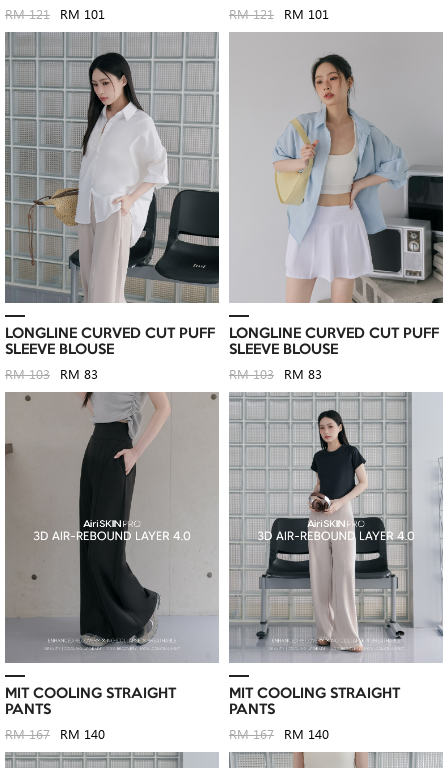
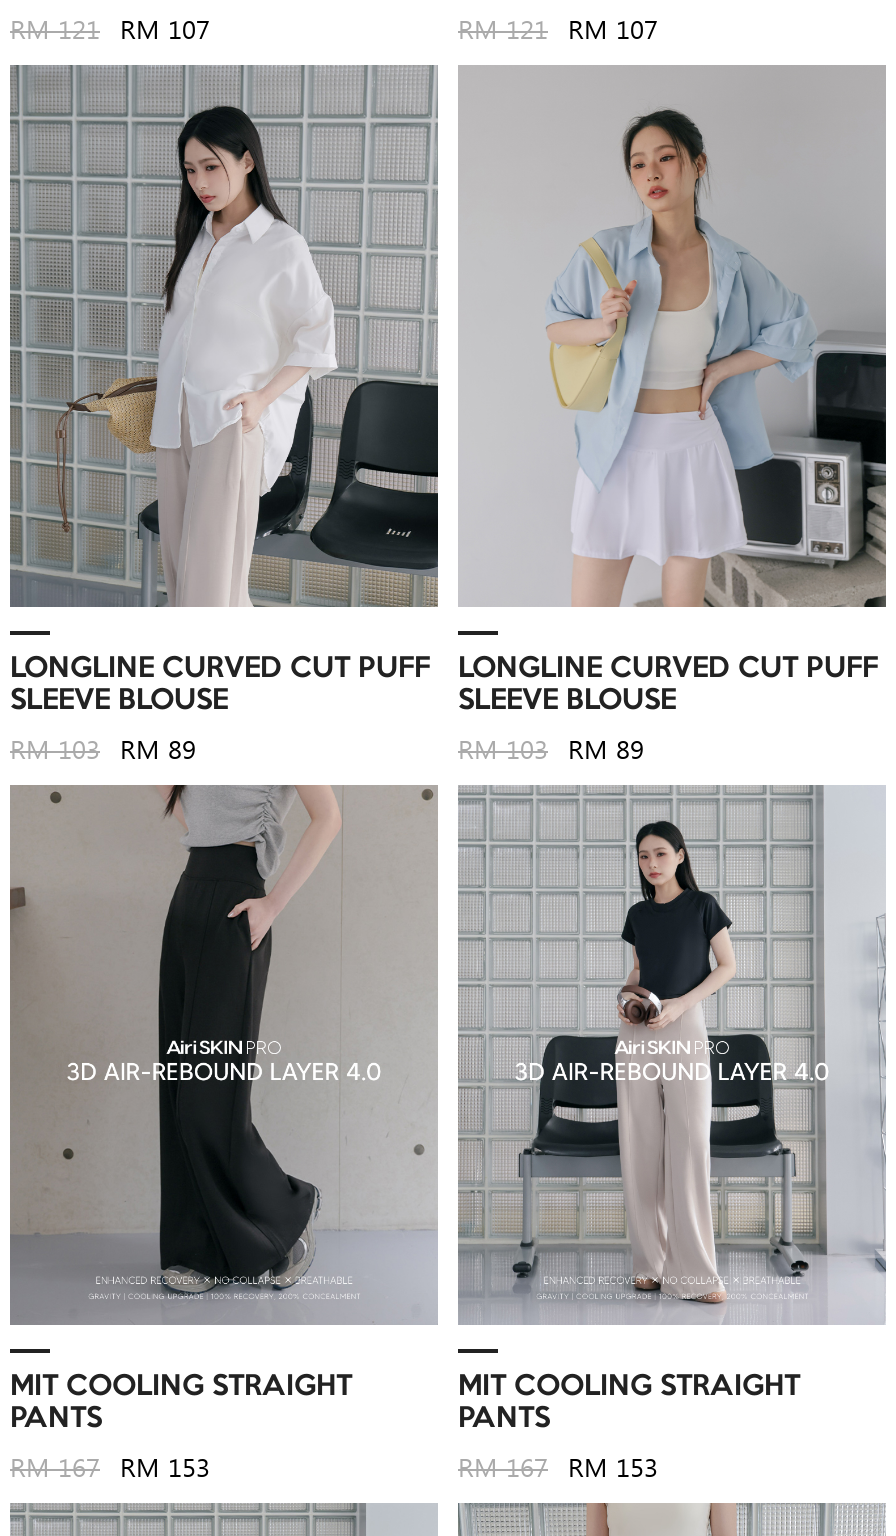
- RM 101
+ RM 107

- RM 101
+ RM 107

- RM 83
+ RM 89

- RM 83
+ RM 89

- RM 167 RM 140
+ RM 167 RM 153

- RM 167 RM 140
+ RM 167 RM 153
